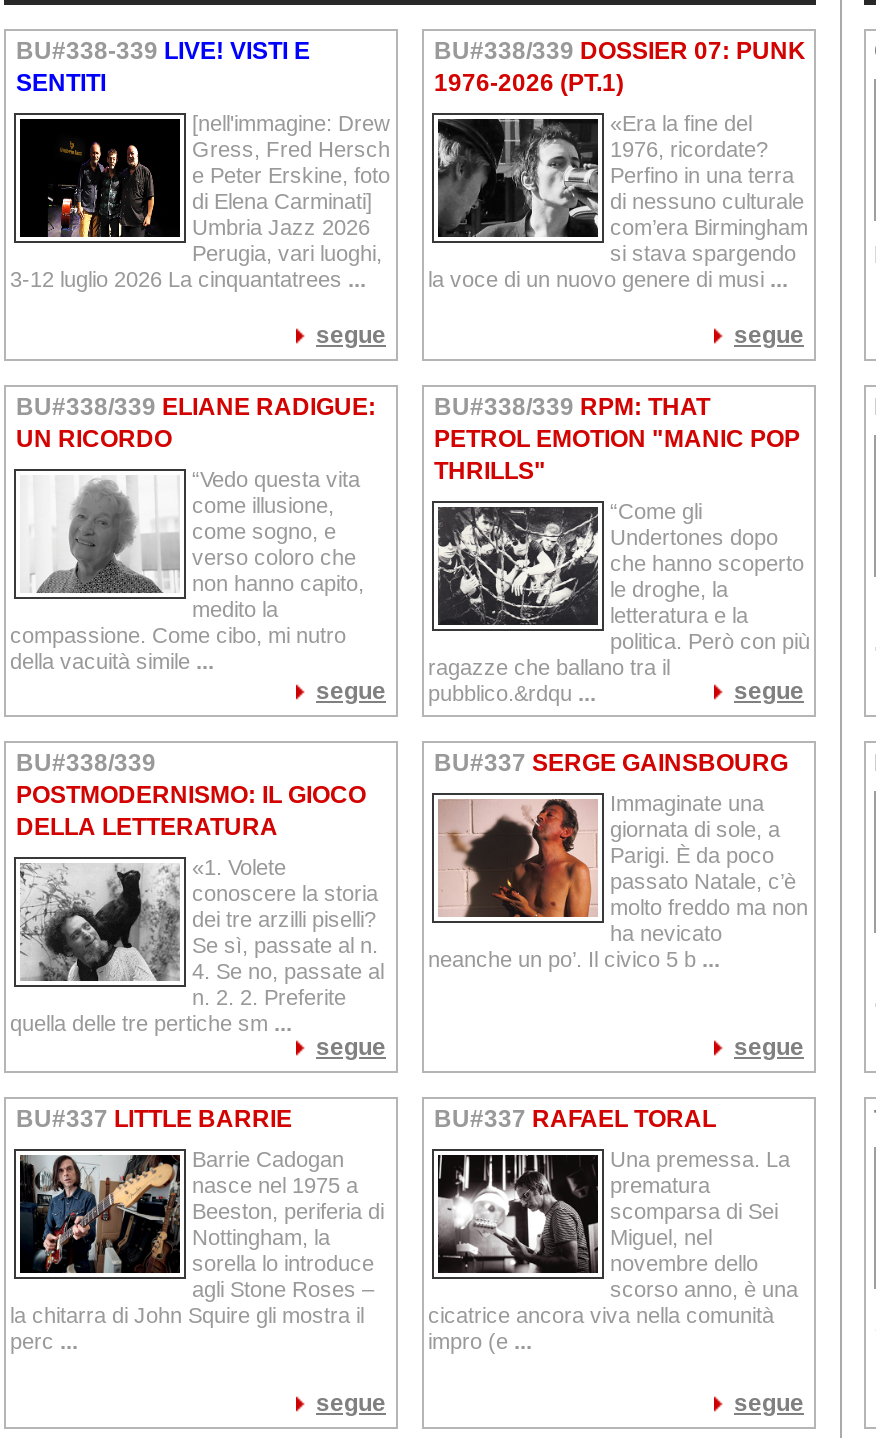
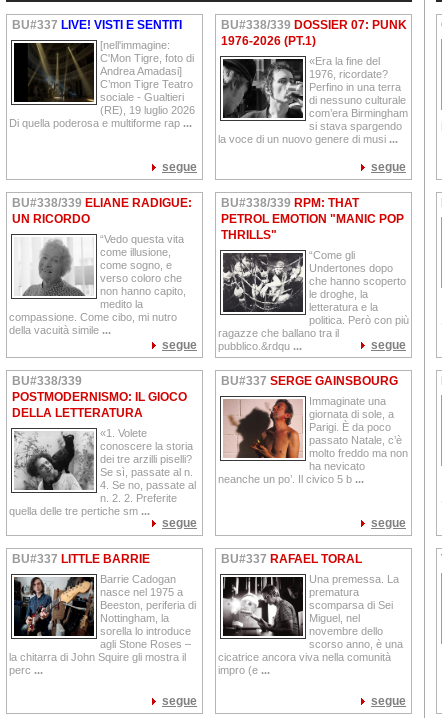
- BU#338-339 LIVE! VISTI E
- SENTITI
+ BU#337 LIVE! VISTI E SENTITI

- [image]
- [nell'immagine: Drew
- Gress, Fred Hersch
- e Peter Erskine, foto
- di Elena Carminati]
- Umbria Jazz 2026
- Perugia, vari luoghi,
- 3-12 luglio 2026 La cinquantatrees...
+ [image]
+ [nell'immagine:
+ C'Mon Tigre, foto di
+ Andrea Amadasi]
+ C’mon Tigre Teatro
+ sociale - Gualtieri
+ (RE), 19 luglio 2026
+ Di quella poderosa e multiforme rap...
